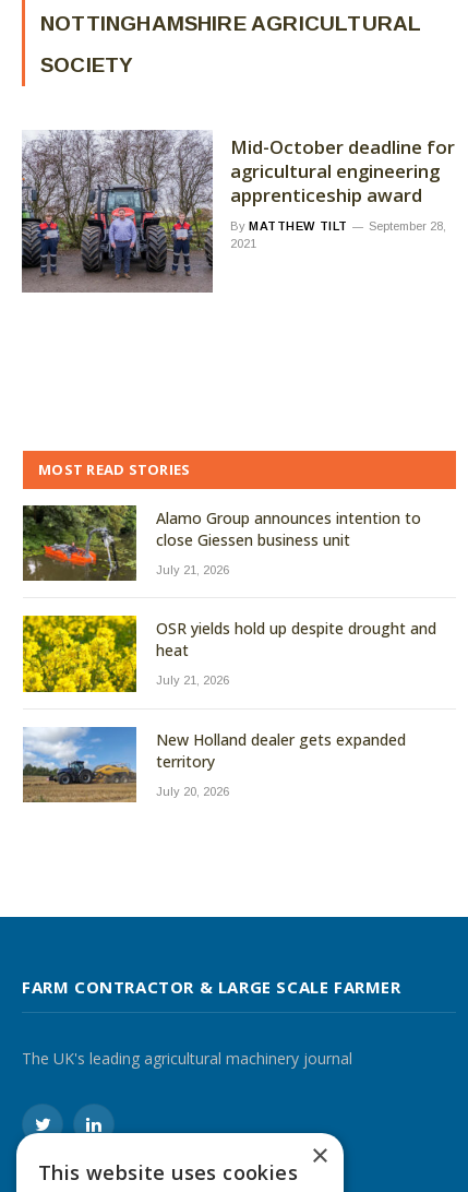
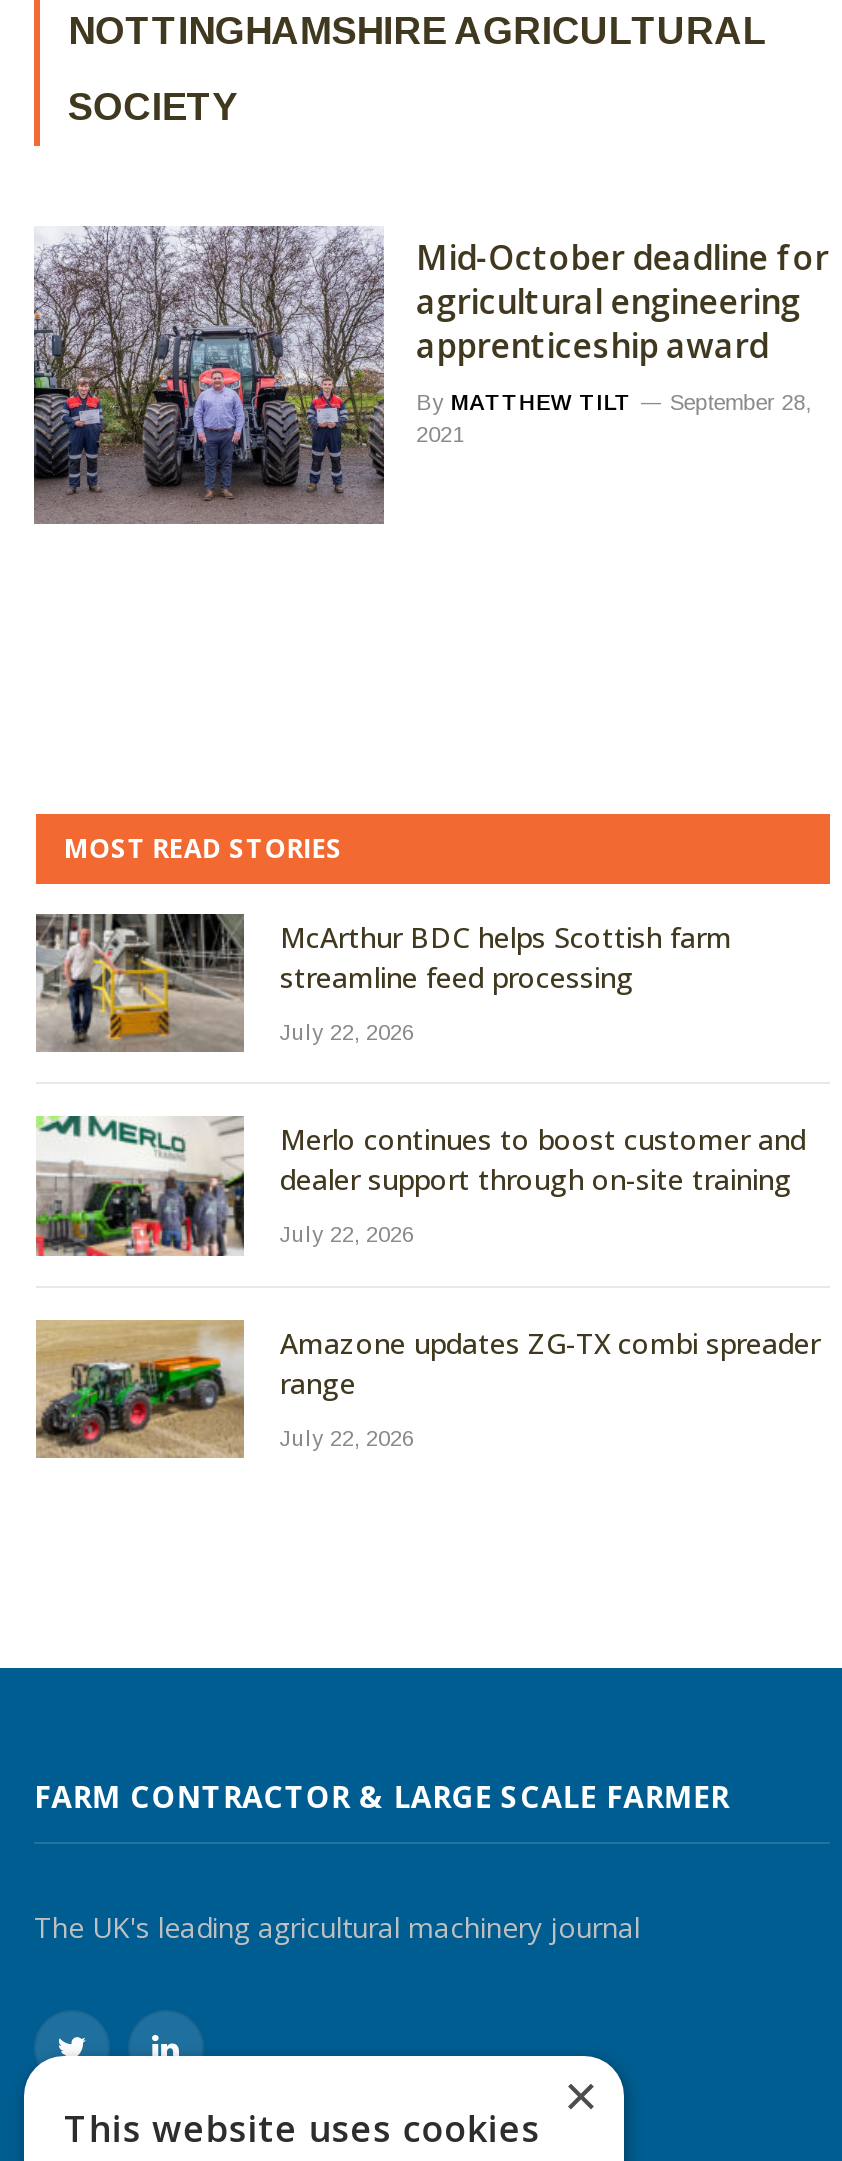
- [image]
- Alamo Group announces intention to
- close Giessen business unit
+ [image]
+ McArthur BDC helps Scottish farm
+ streamline feed processing

- July 21, 2026
+ July 22, 2026

- [image]
- OSR yields hold up despite drought and
- heat
+ [image]
+ Merlo continues to boost customer and
+ dealer support through on-site training

- July 21, 2026
+ July 22, 2026

- [image]
- New Holland dealer gets expanded
- territory
+ [image]
+ Amazone updates ZG-TX combi spreader
+ range

- July 20, 2026
+ July 22, 2026
